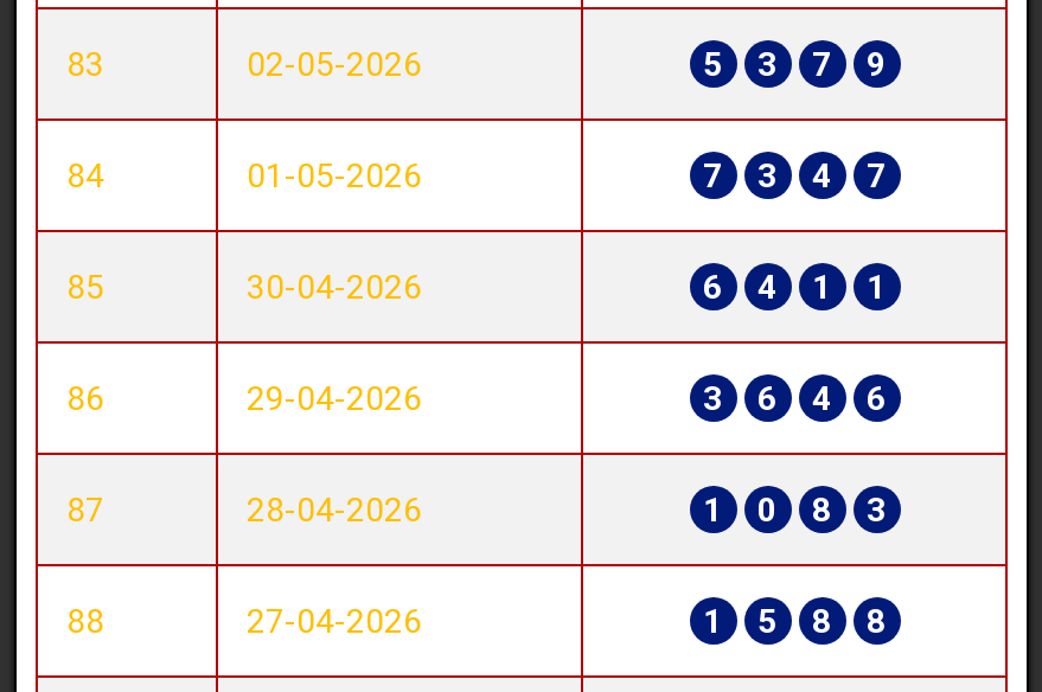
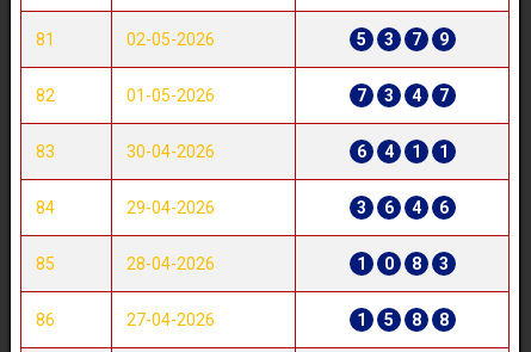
- 83
+ 81

- 84
+ 82

- 85
+ 83

- 86
+ 84

- 87
+ 85

- 88
+ 86
